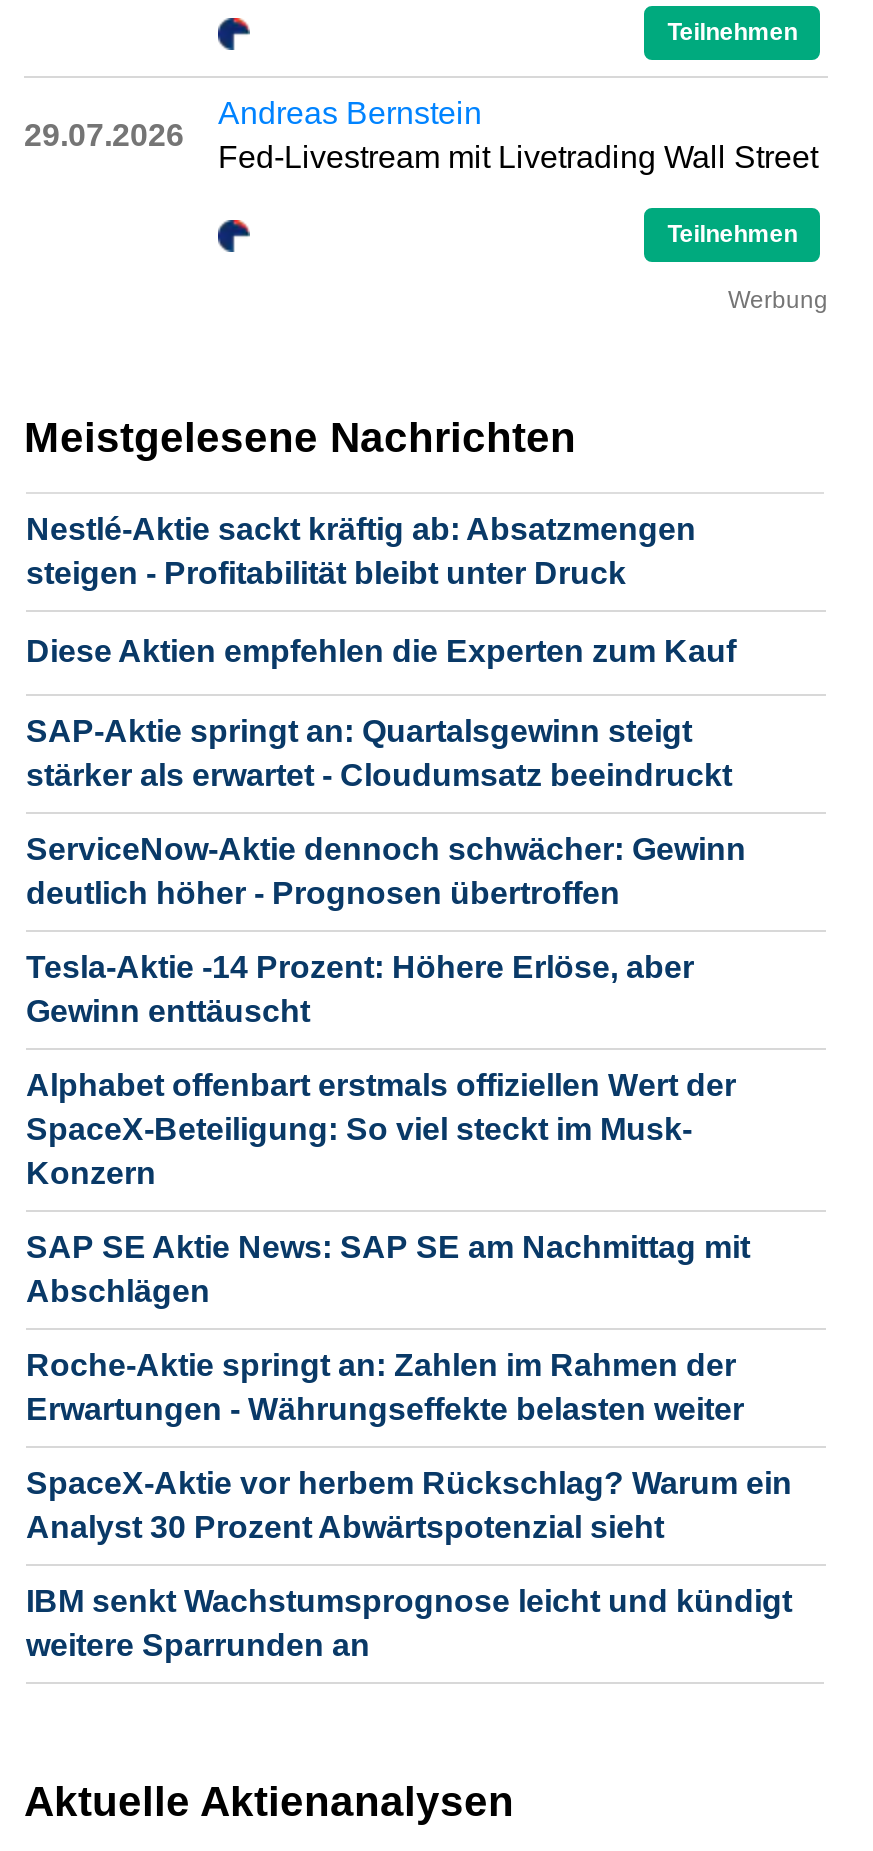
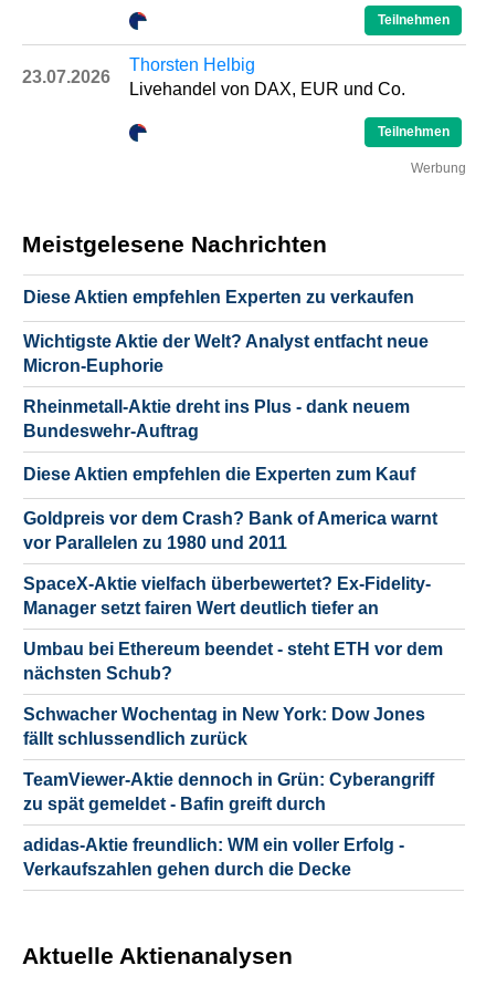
- Andreas Bernstein
- Fed-Livestream mit Livetrading Wall Street
+ Thorsten Helbig
+ Livehandel von DAX, EUR und Co.

- 29.07.2026
+ 23.07.2026

- Nestlé-Aktie sackt kräftig ab: Absatzmengen
- steigen - Profitabilität bleibt unter Druck
+ Diese Aktien empfehlen Experten zu verkaufen
+ Wichtigste Aktie der Welt? Analyst entfacht neue
+ Micron-Euphorie
+ Rheinmetall-Aktie dreht ins Plus - dank neuem
+ Bundeswehr-Auftrag

moved down: Diese Aktien empfehlen die Experten zum Kauf

- SAP-Aktie springt an: Quartalsgewinn steigt
- stärker als erwartet - Cloudumsatz beeindruckt
- ServiceNow-Aktie dennoch schwächer: Gewinn
- deutlich höher - Prognosen übertroffen
- Tesla-Aktie -14 Prozent: Höhere Erlöse, aber
- Gewinn enttäuscht
- Alphabet offenbart erstmals offiziellen Wert der
- SpaceX-Beteiligung: So viel steckt im Musk-
- Konzern
- SAP SE Aktie News: SAP SE am Nachmittag mit
- Abschlägen
- Roche-Aktie springt an: Zahlen im Rahmen der
- Erwartungen - Währungseffekte belasten weiter
- SpaceX-Aktie vor herbem Rückschlag? Warum ein
- Analyst 30 Prozent Abwärtspotenzial sieht
- IBM senkt Wachstumsprognose leicht und kündigt
- weitere Sparrunden an
+ Goldpreis vor dem Crash? Bank of America warnt
+ vor Parallelen zu 1980 und 2011
+ SpaceX-Aktie vielfach überbewertet? Ex-Fidelity-
+ Manager setzt fairen Wert deutlich tiefer an
+ Umbau bei Ethereum beendet - steht ETH vor dem
+ nächsten Schub?
+ Schwacher Wochentag in New York: Dow Jones
+ fällt schlussendlich zurück
+ TeamViewer-Aktie dennoch in Grün: Cyberangriff
+ zu spät gemeldet - Bafin greift durch
+ adidas-Aktie freundlich: WM ein voller Erfolg -
+ Verkaufszahlen gehen durch die Decke
